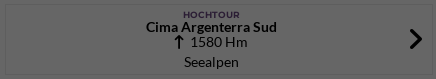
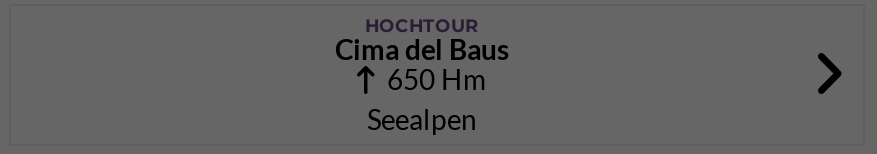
- Cima Argenterra Sud
+ Cima del Baus

- 1580 Hm
+ 650 Hm
